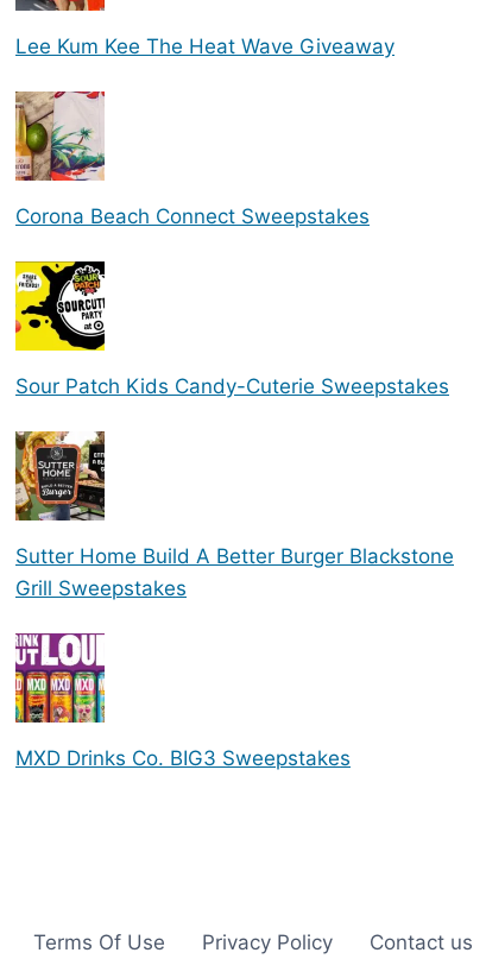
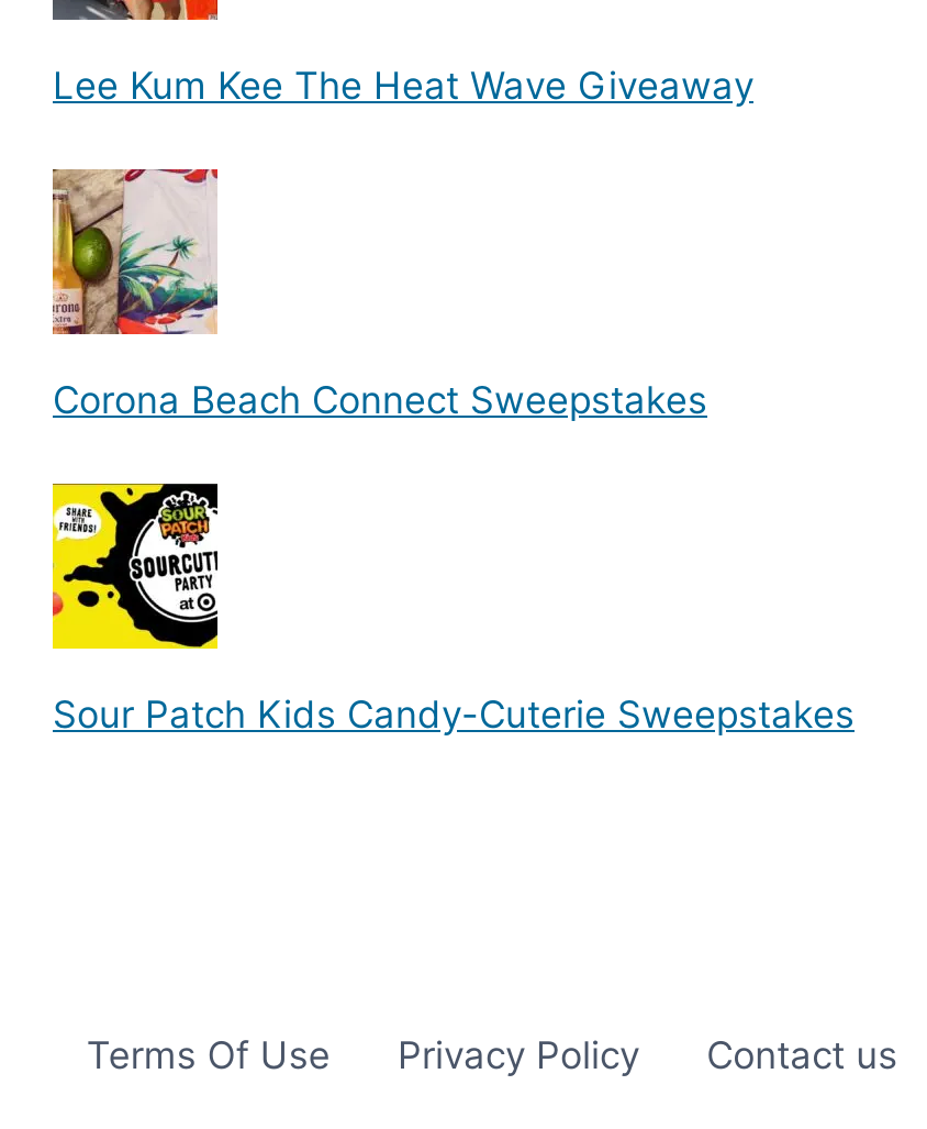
- [image]
- Sutter Home Build A Better Burger Blackstone
- Grill Sweepstakes

- [image]
- MXD Drinks Co. BIG3 Sweepstakes
